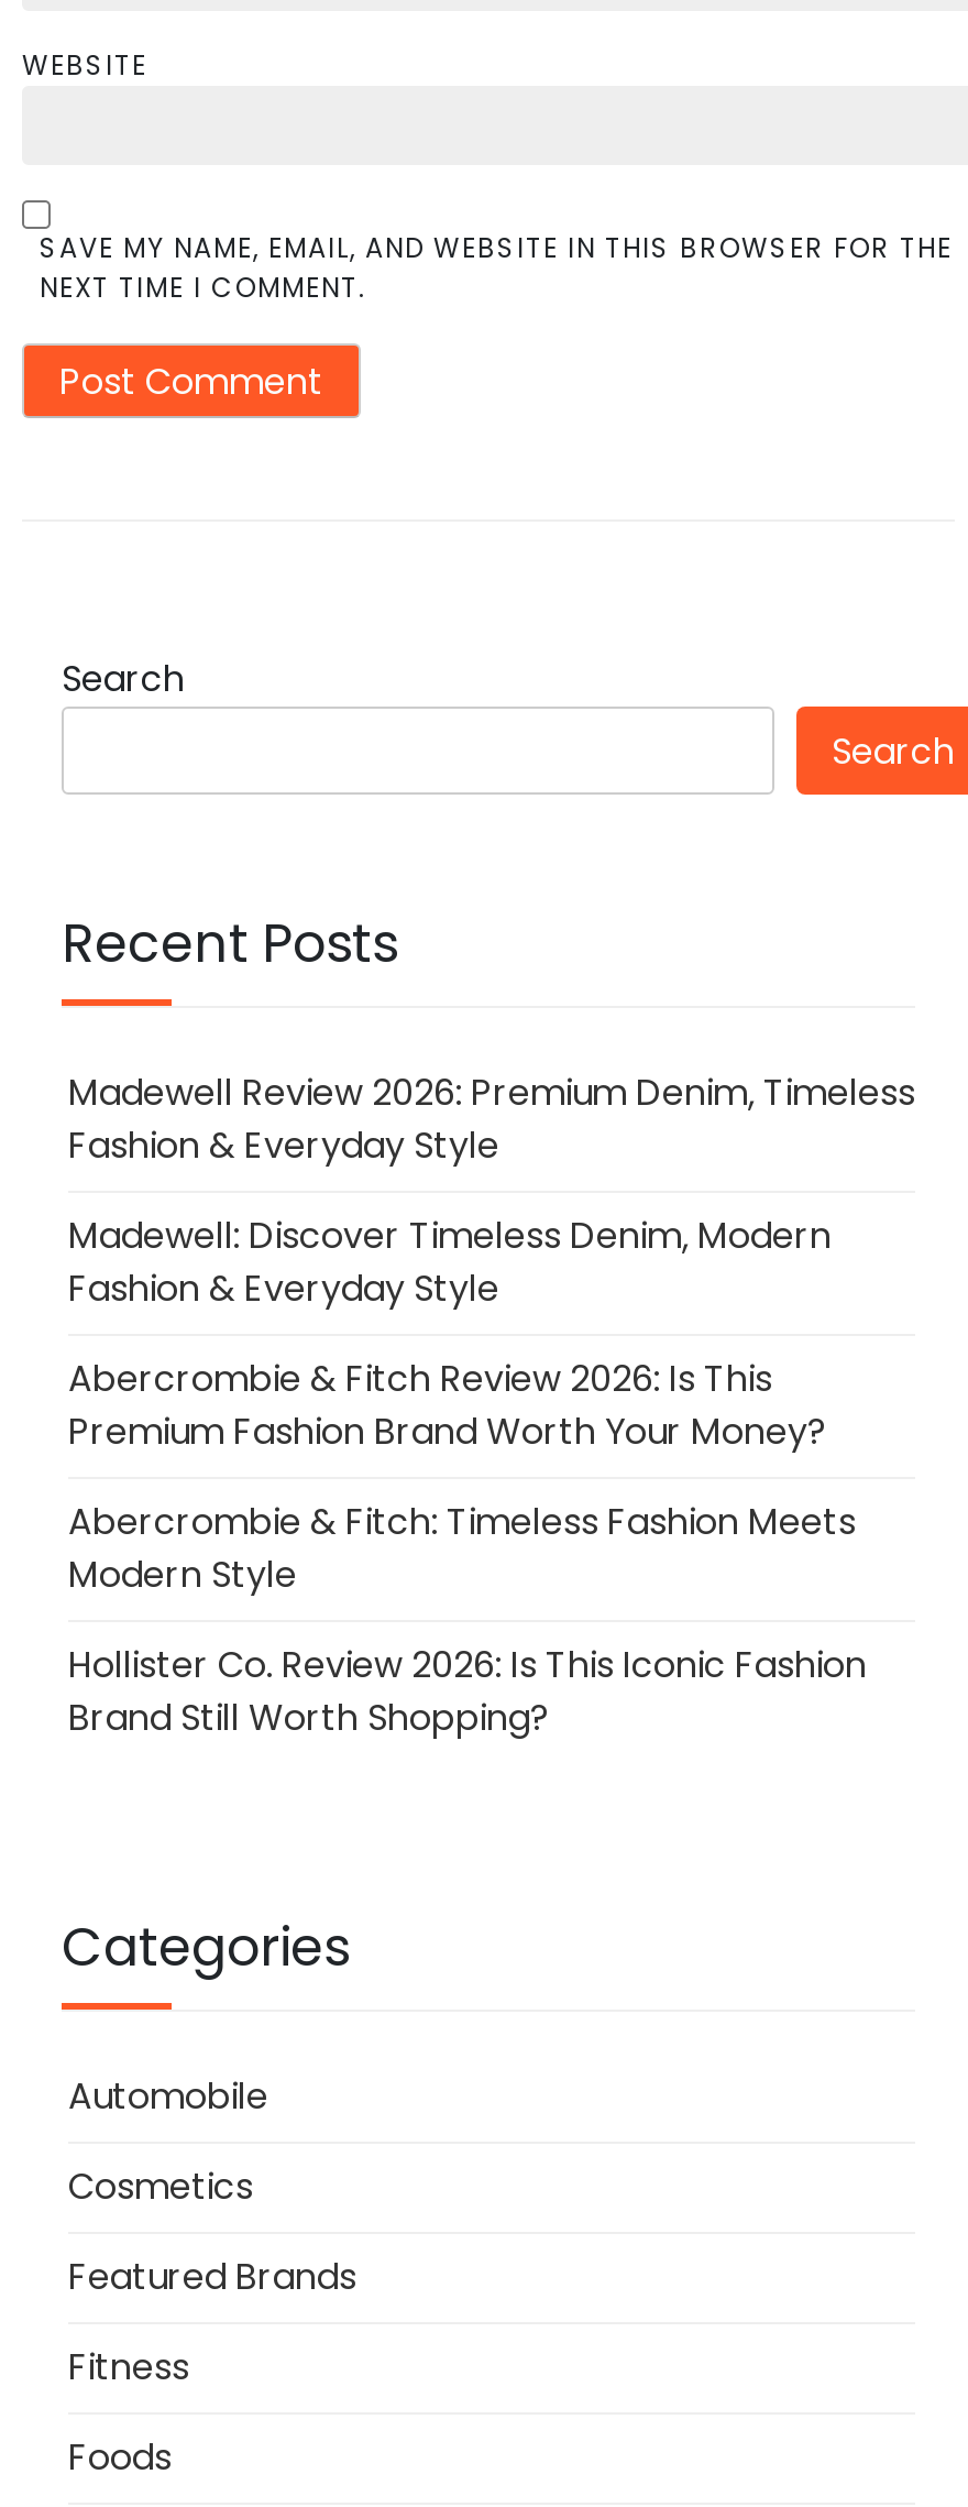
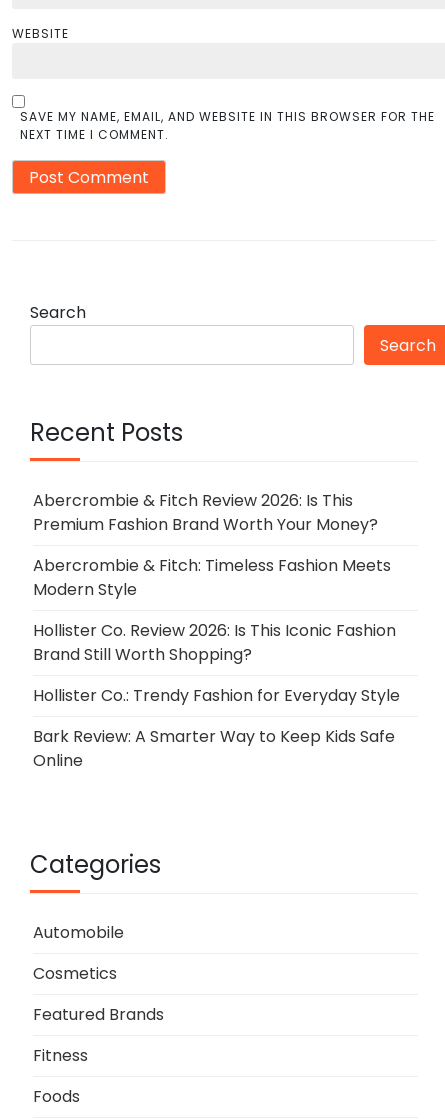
- Madewell Review 2026: Premium Denim, Timeless
- Fashion & Everyday Style
- Madewell: Discover Timeless Denim, Modern
- Fashion & Everyday Style

moved up: Abercrombie & Fitch Review 2026: Is This | Premium Fashion Brand Worth Your Money? | Abercrombie & Fitch: Timeless Fashion Meets | Modern Style | Hollister Co. Review 2026: Is This Iconic Fashion | Brand Still Worth Shopping?

+ Hollister Co.: Trendy Fashion for Everyday Style
+ Bark Review: A Smarter Way to Keep Kids Safe
+ Online
